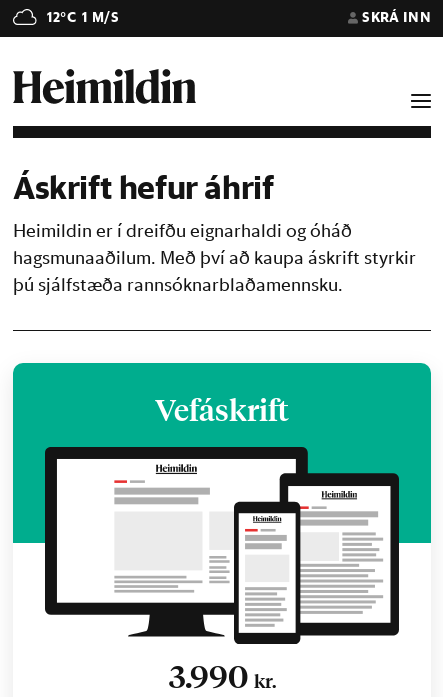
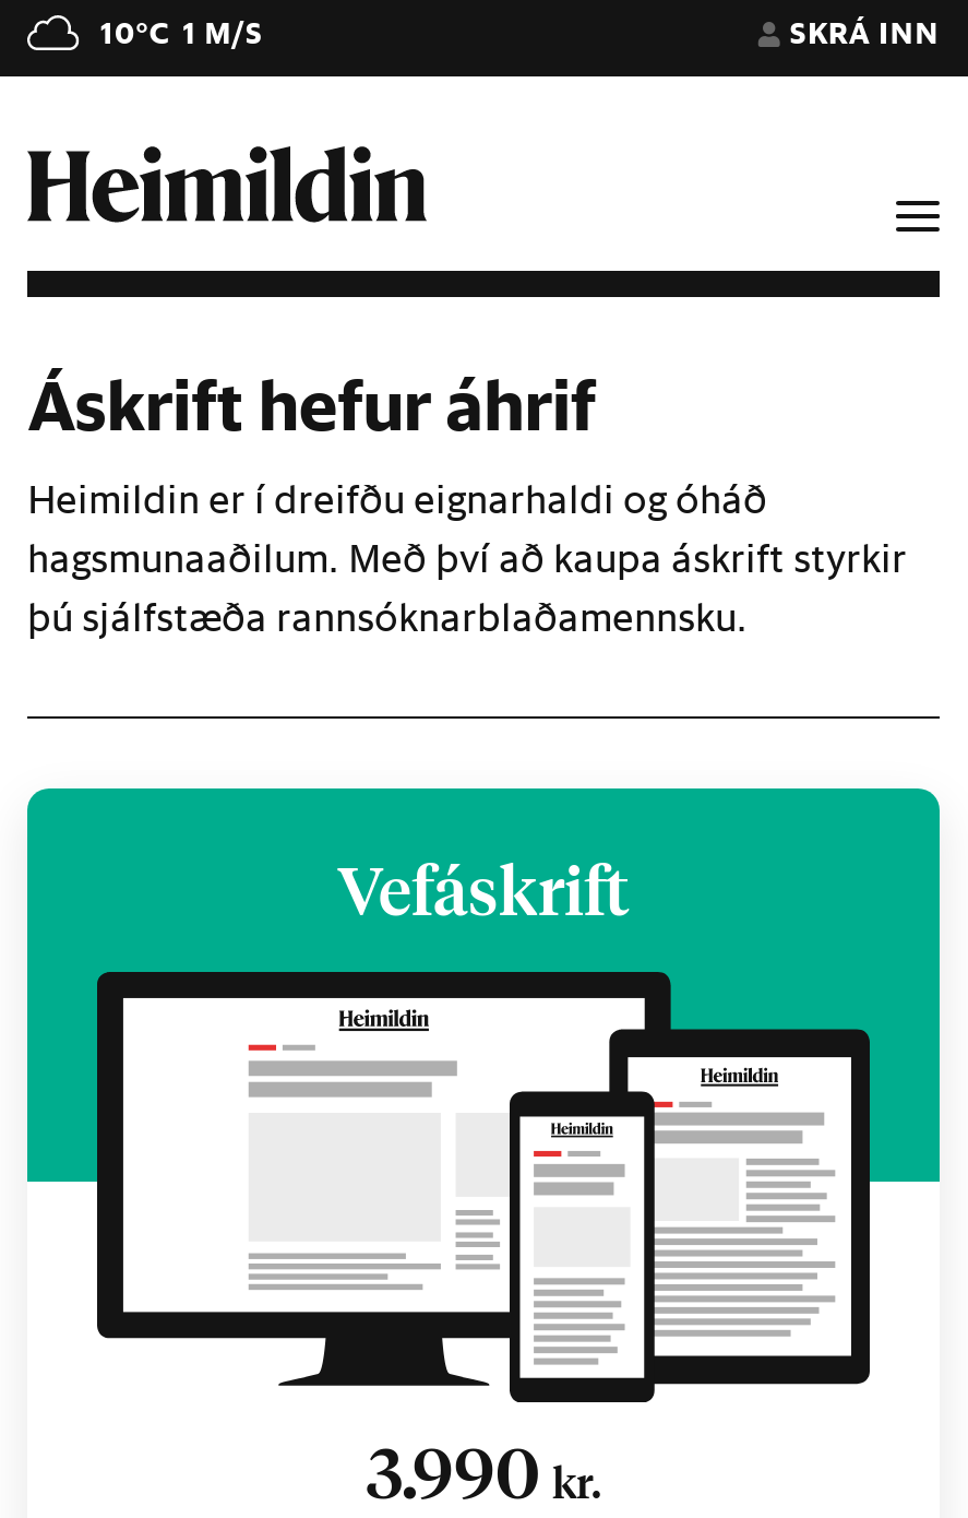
- 12°C 1 M/S
+ 10°C 1 M/S
